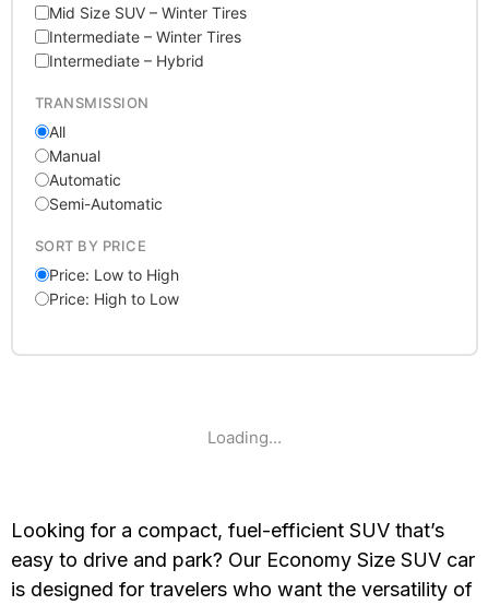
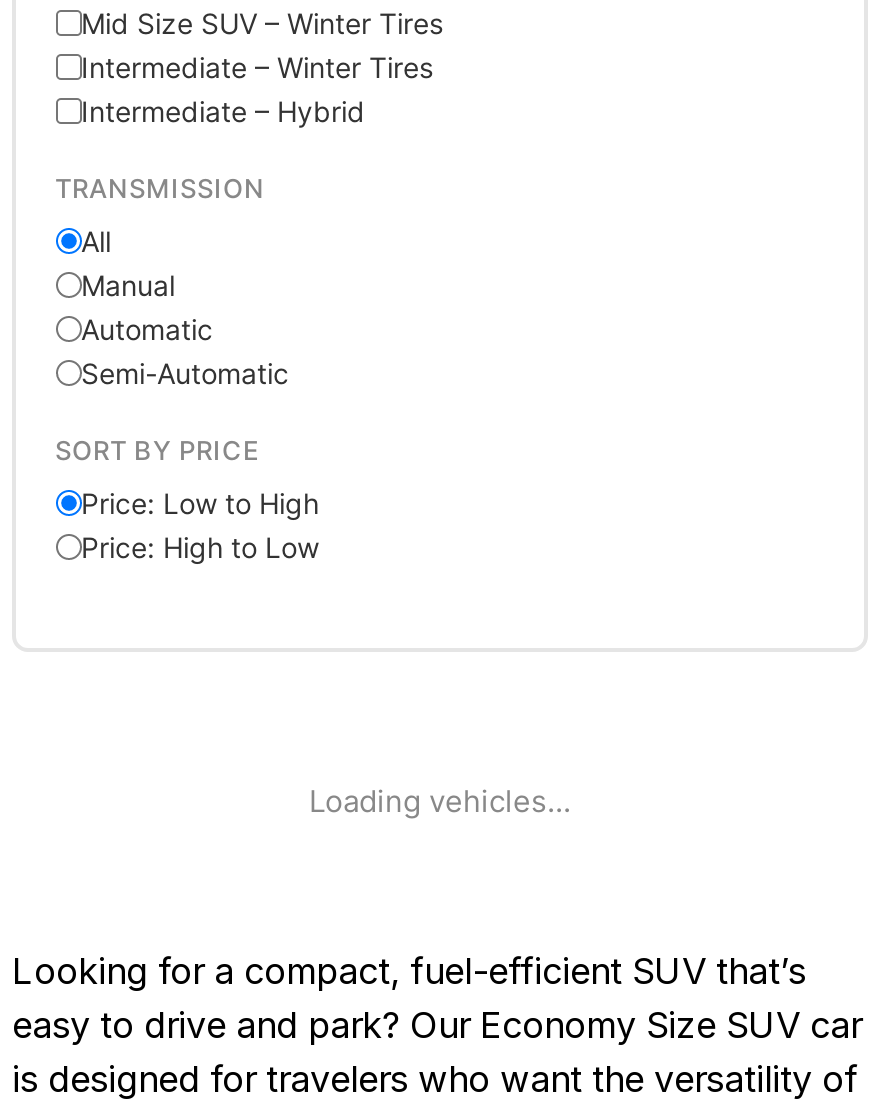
- Loading...
+ Loading vehicles...
